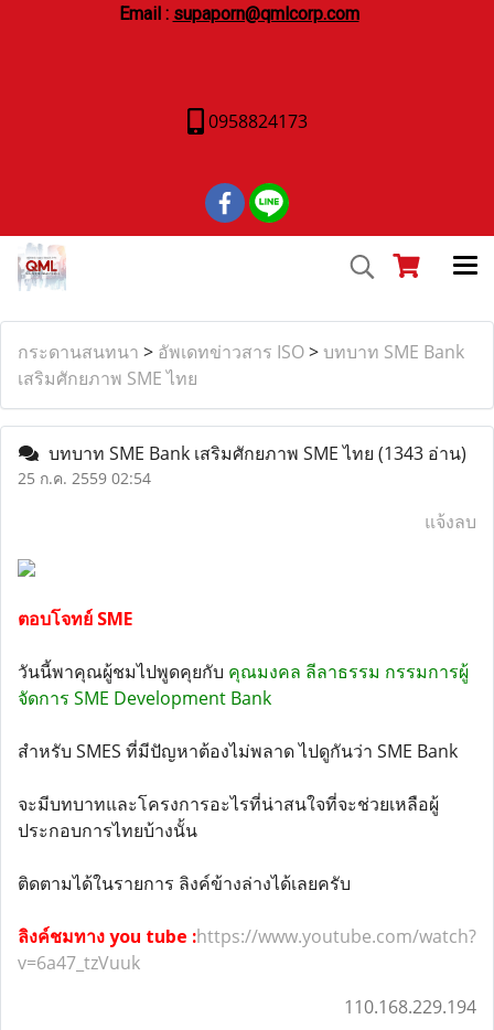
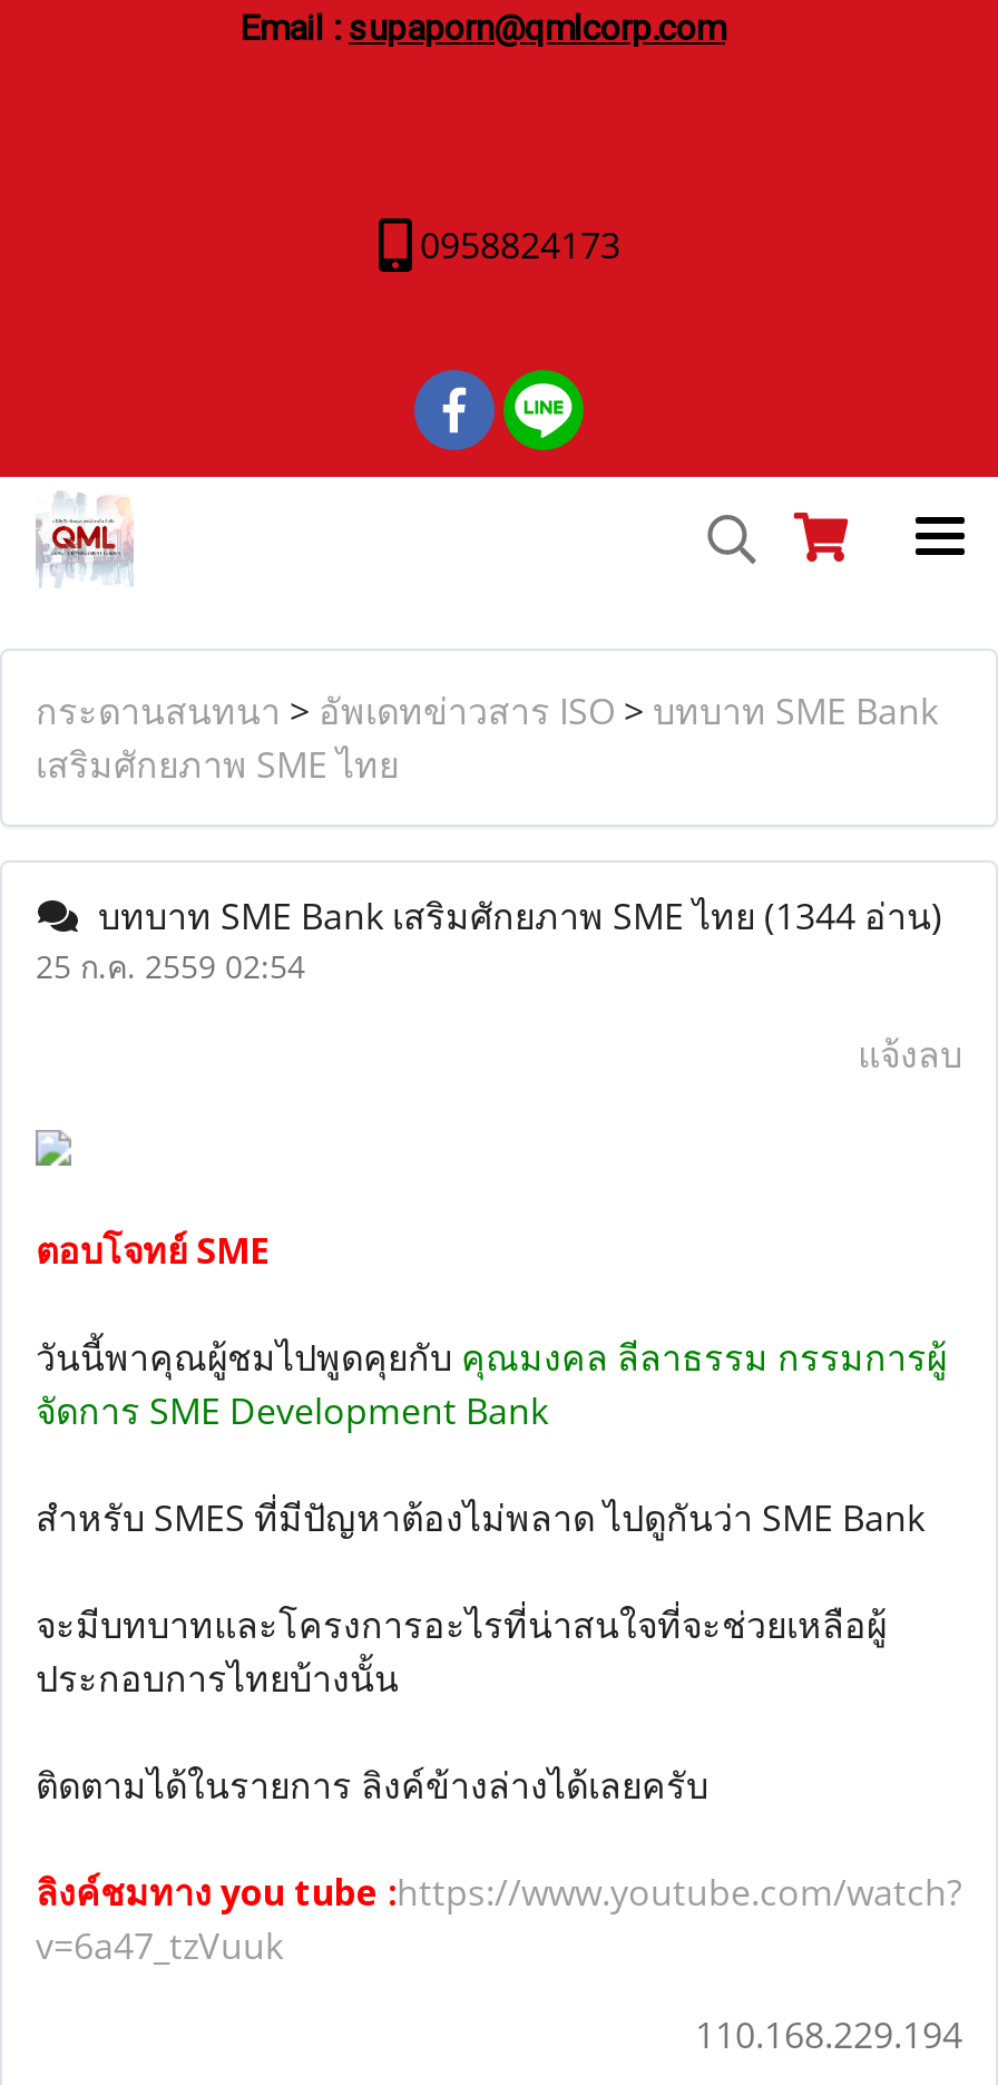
- บทบาท SME Bank เสริมศักยภาพ SME ไทย(1343 อ่าน)
+ บทบาท SME Bank เสริมศักยภาพ SME ไทย(1344 อ่าน)
